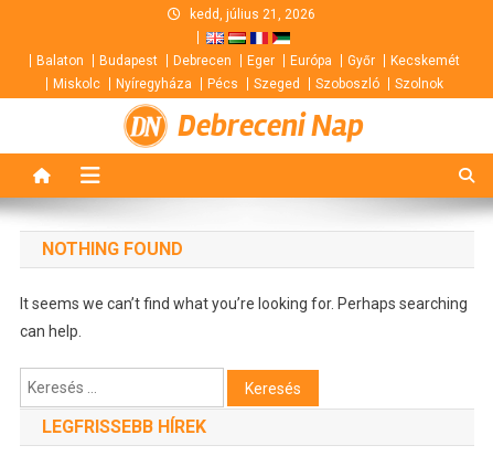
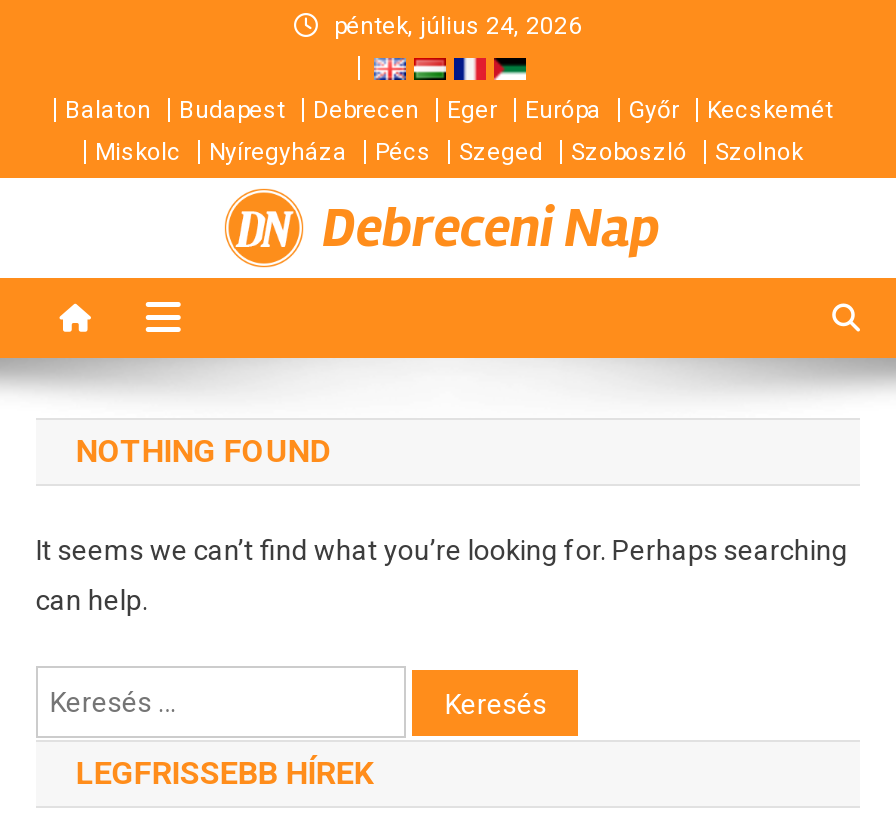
- kedd, július 21, 2026
+ péntek, július 24, 2026
